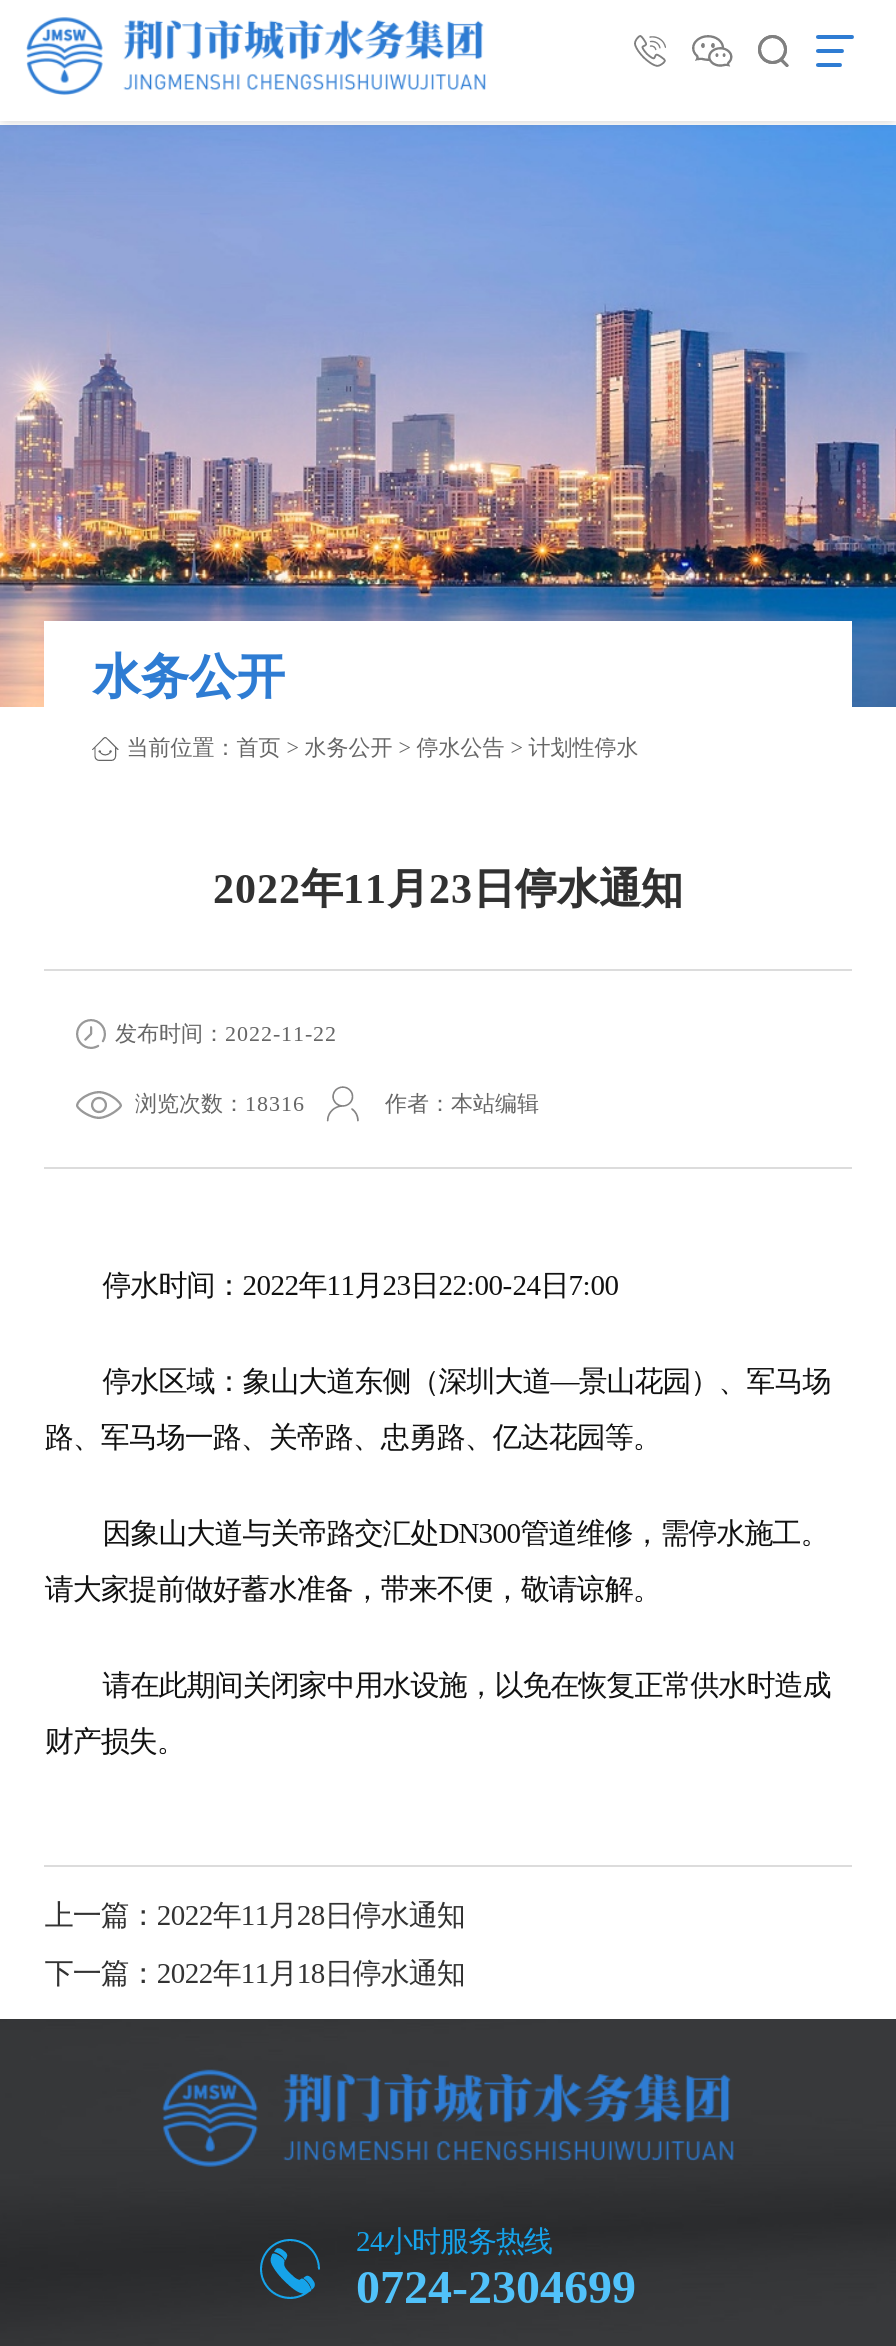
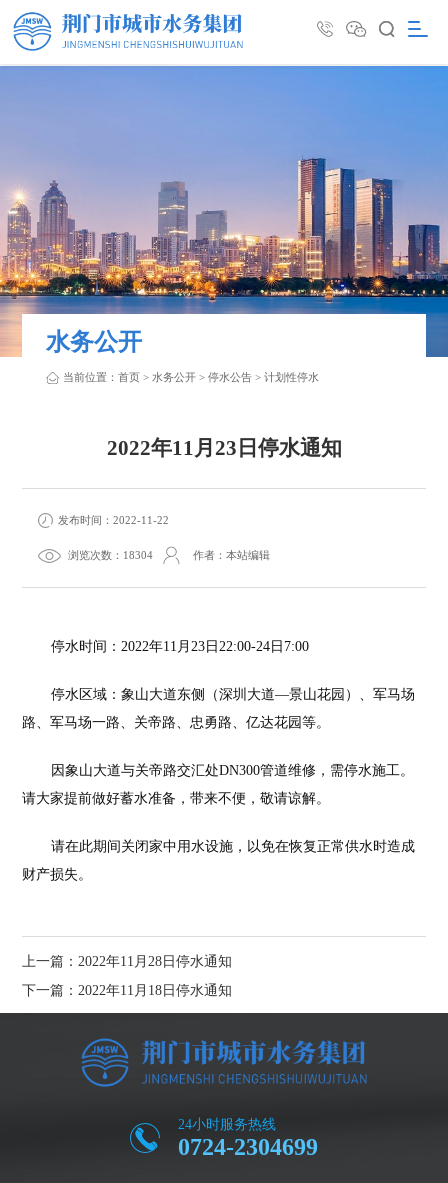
- 浏览次数：18316
+ 浏览次数：18304
